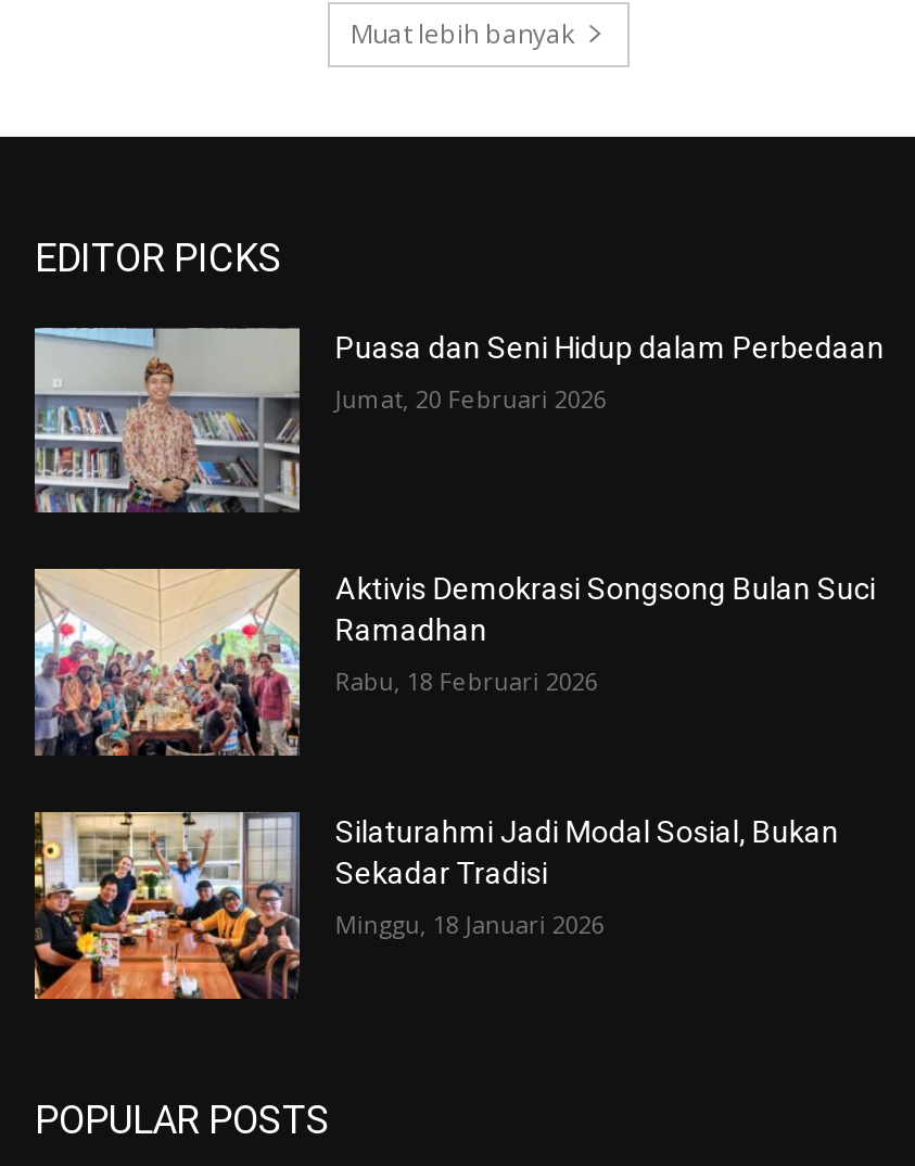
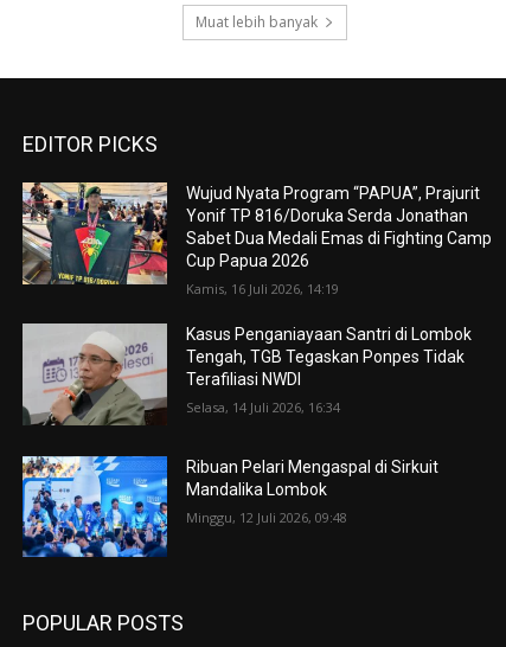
- [image]
- Puasa dan Seni Hidup dalam Perbedaan
+ [image]
+ Wujud Nyata Program “PAPUA”, Prajurit
+ Yonif TP 816/Doruka Serda Jonathan
+ Sabet Dua Medali Emas di Fighting Camp
+ Cup Papua 2026

- Jumat, 20 Februari 2026
+ Kamis, 16 Juli 2026, 14:19

- [image]
- Aktivis Demokrasi Songsong Bulan Suci
- Ramadhan
+ [image]
+ Kasus Penganiayaan Santri di Lombok
+ Tengah, TGB Tegaskan Ponpes Tidak
+ Terafiliasi NWDI

- Rabu, 18 Februari 2026
+ Selasa, 14 Juli 2026, 16:34

- [image]
- Silaturahmi Jadi Modal Sosial, Bukan
- Sekadar Tradisi
+ [image]
+ Ribuan Pelari Mengaspal di Sirkuit
+ Mandalika Lombok

- Minggu, 18 Januari 2026
+ Minggu, 12 Juli 2026, 09:48
